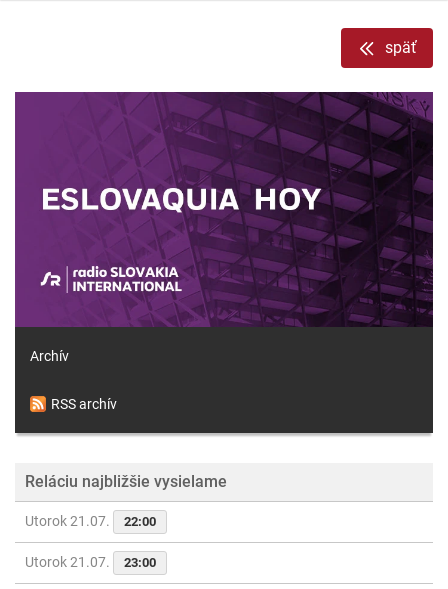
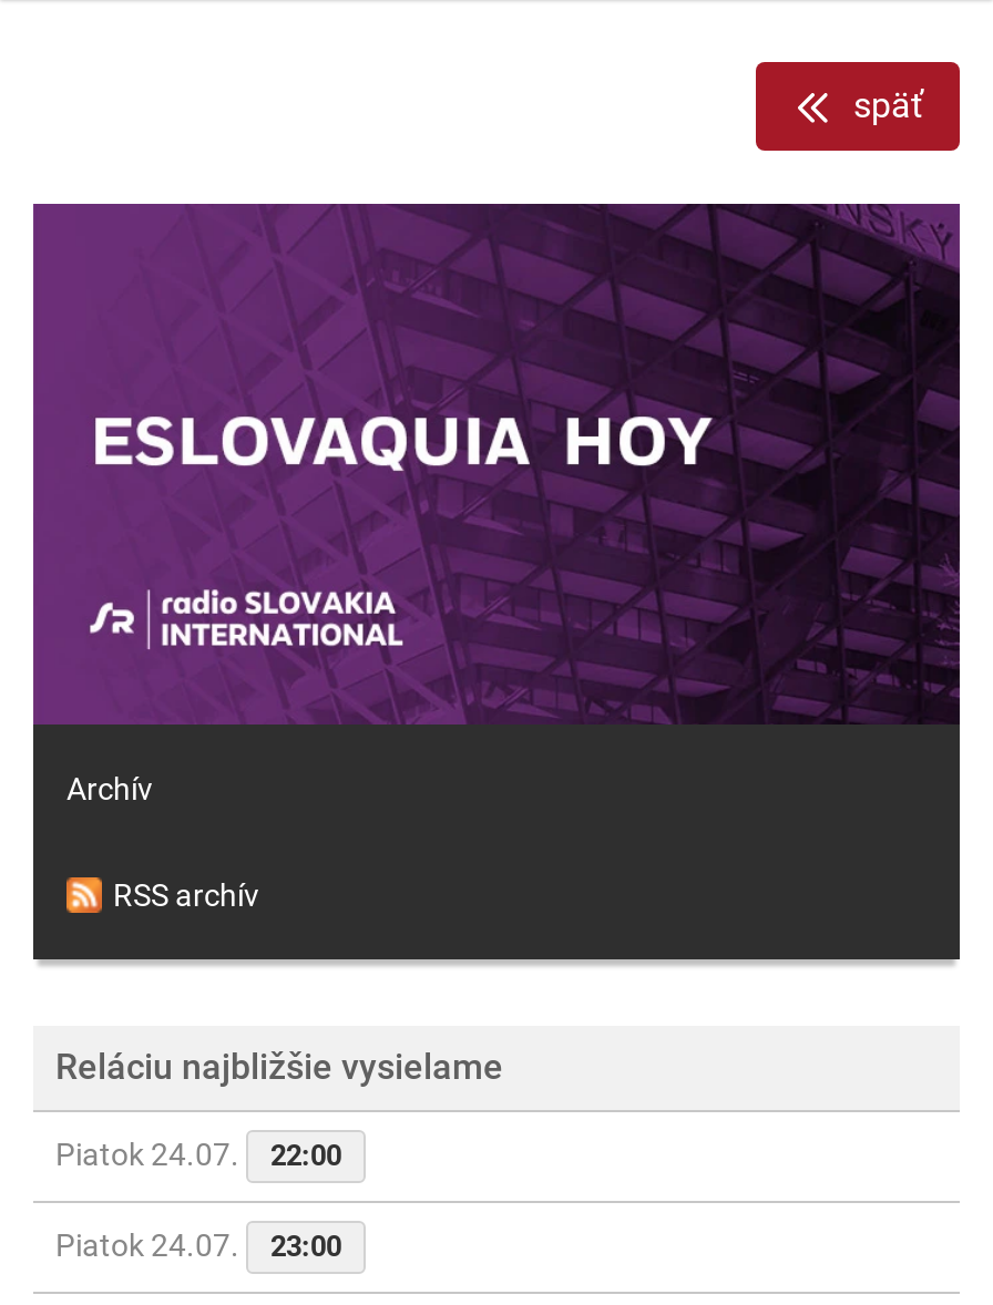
- Utorok 21.07. 22:00
+ Piatok 24.07. 22:00

- Utorok 21.07. 23:00
+ Piatok 24.07. 23:00
